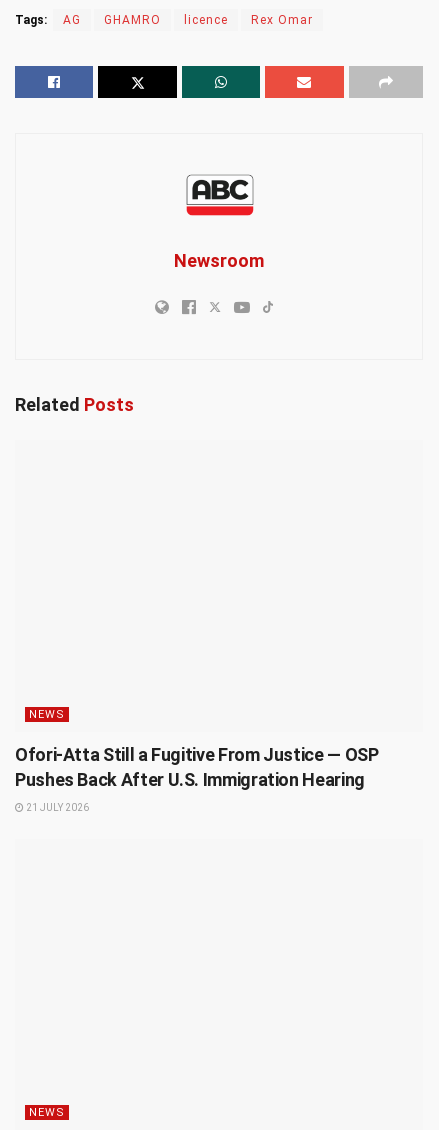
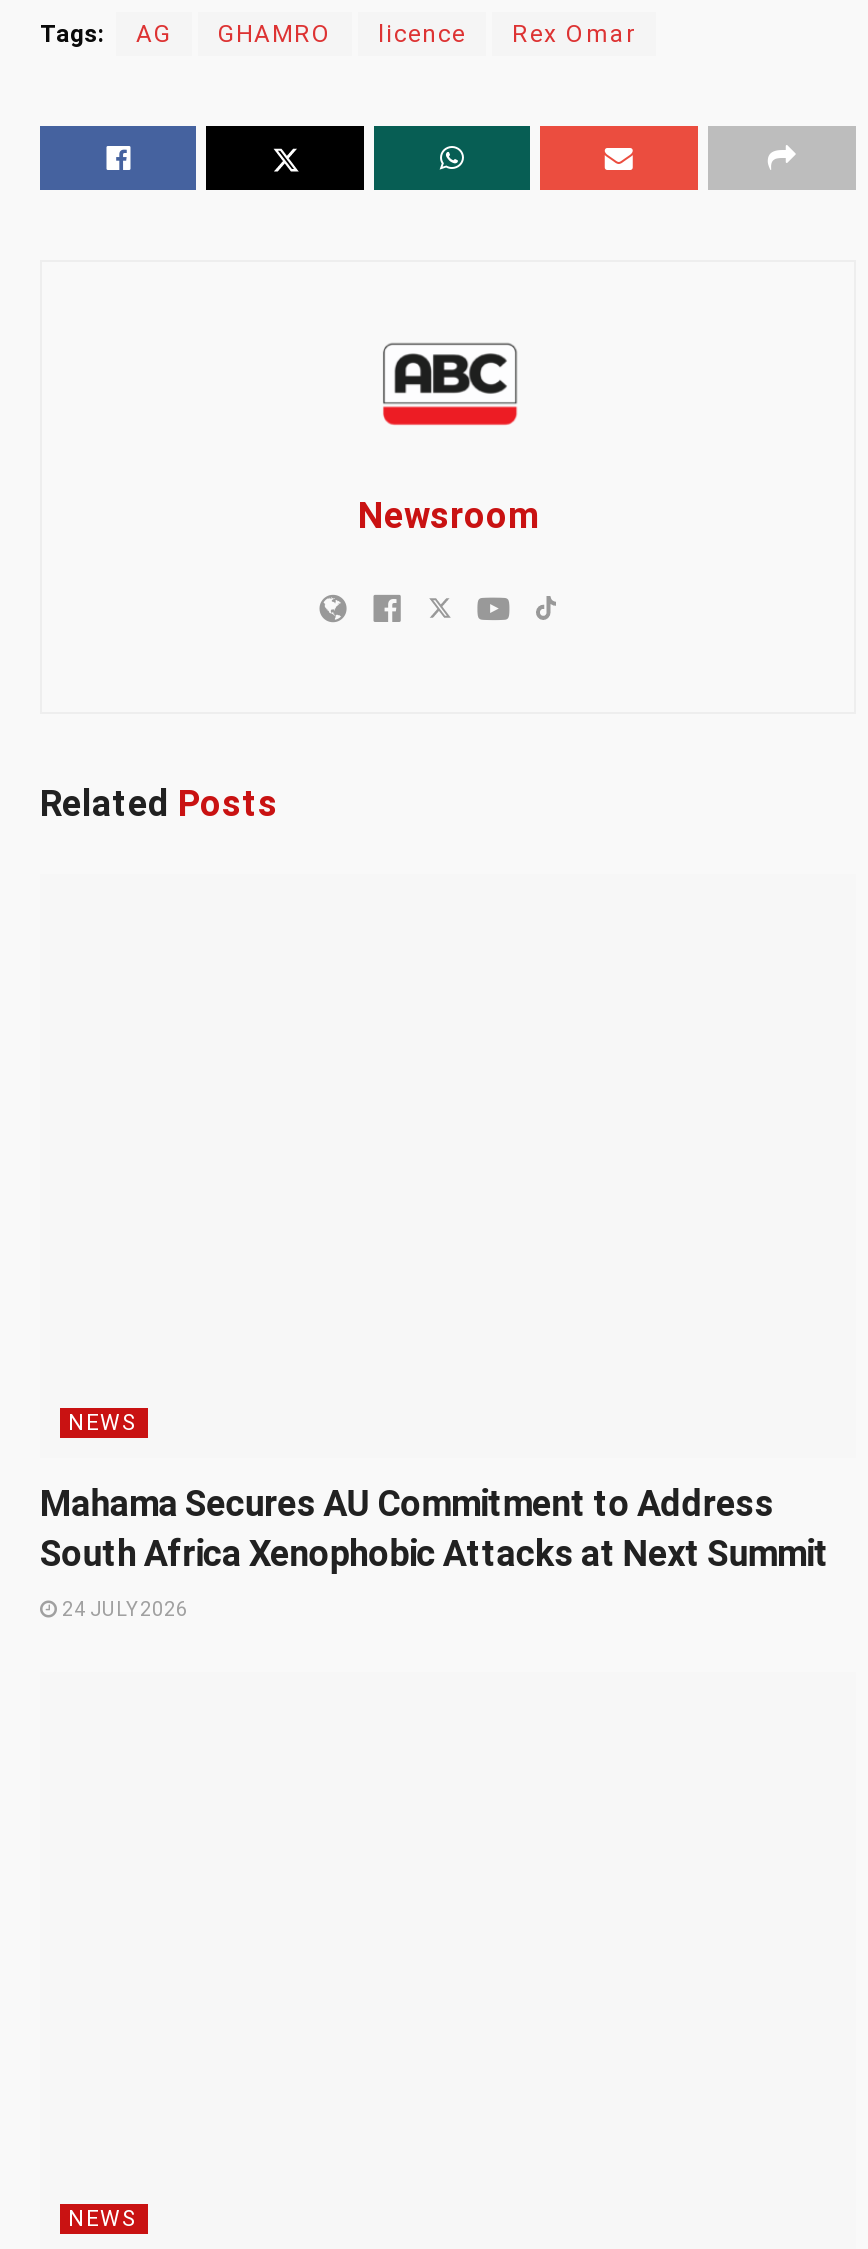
- Ofori-Atta Still a Fugitive From Justice — OSP
- Pushes Back After U.S. Immigration Hearing
+ Mahama Secures AU Commitment to Address
+ South Africa Xenophobic Attacks at Next Summit

- 21 JULY 2026
+ 24 JULY 2026
